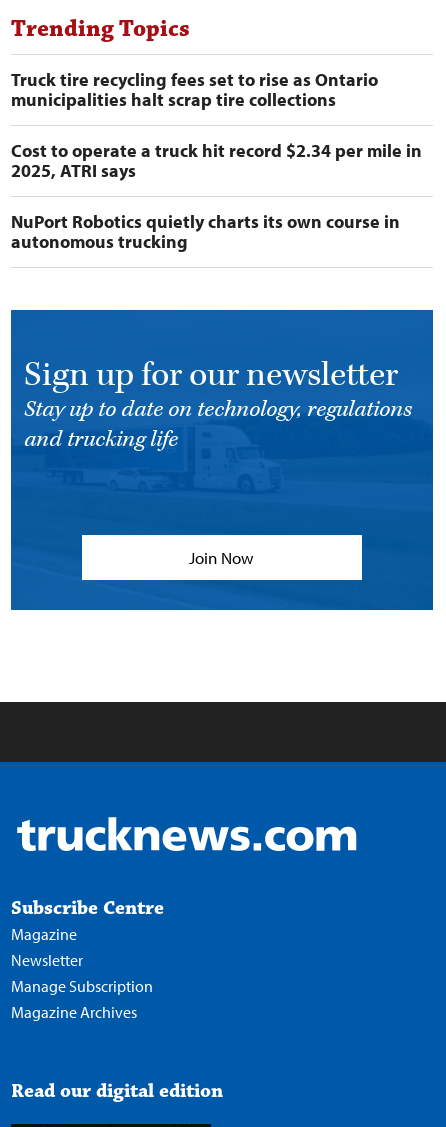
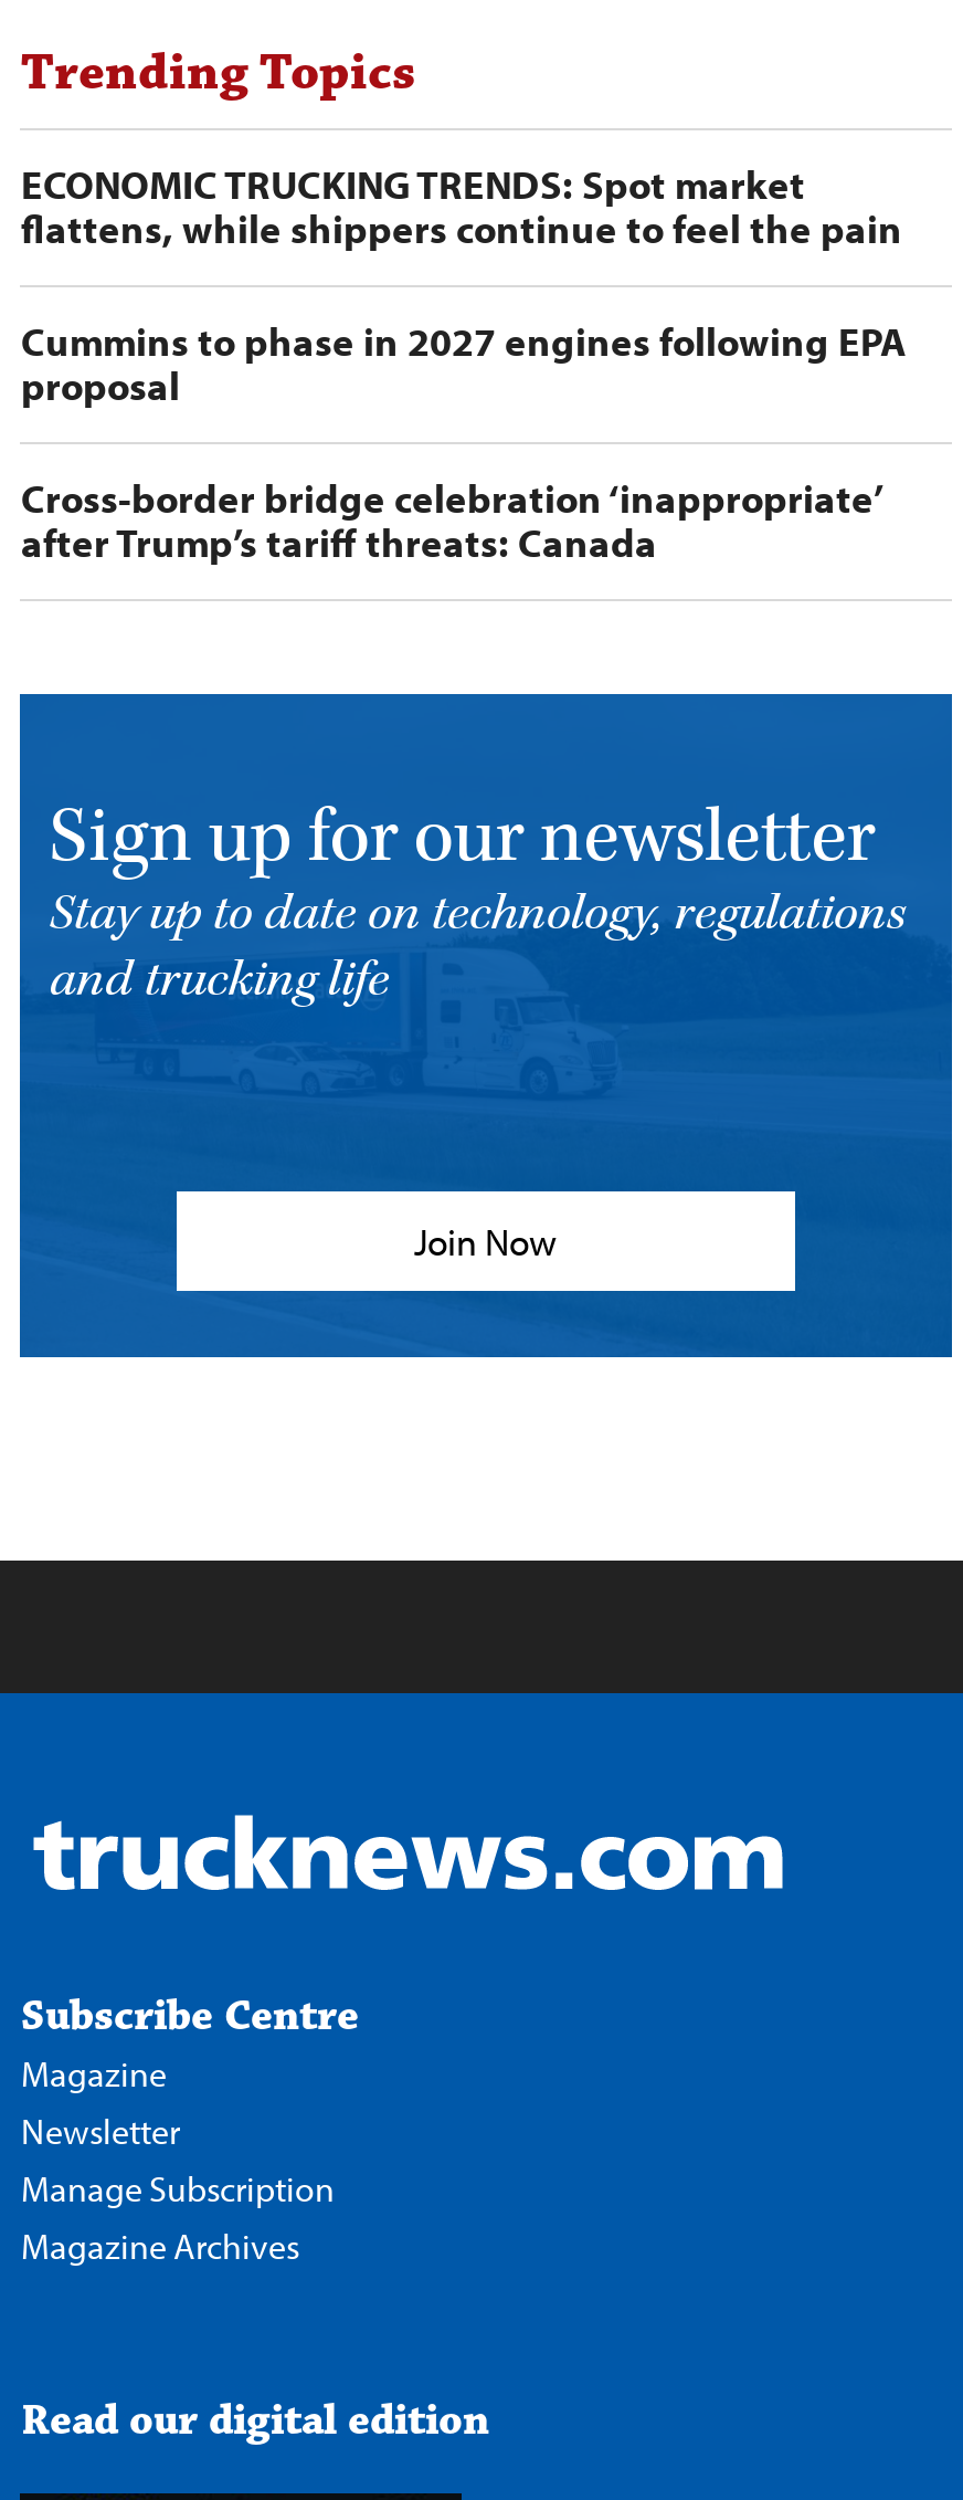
- Truck tire recycling fees set to rise as Ontario
- municipalities halt scrap tire collections
+ ECONOMIC TRUCKING TRENDS: Spot market
+ flattens, while shippers continue to feel the pain

- Cost to operate a truck hit record $2.34 per mile in
- 2025, ATRI says
+ Cummins to phase in 2027 engines following EPA
+ proposal

- NuPort Robotics quietly charts its own course in
- autonomous trucking
+ Cross-border bridge celebration ‘inappropriate’
+ after Trump’s tariff threats: Canada
